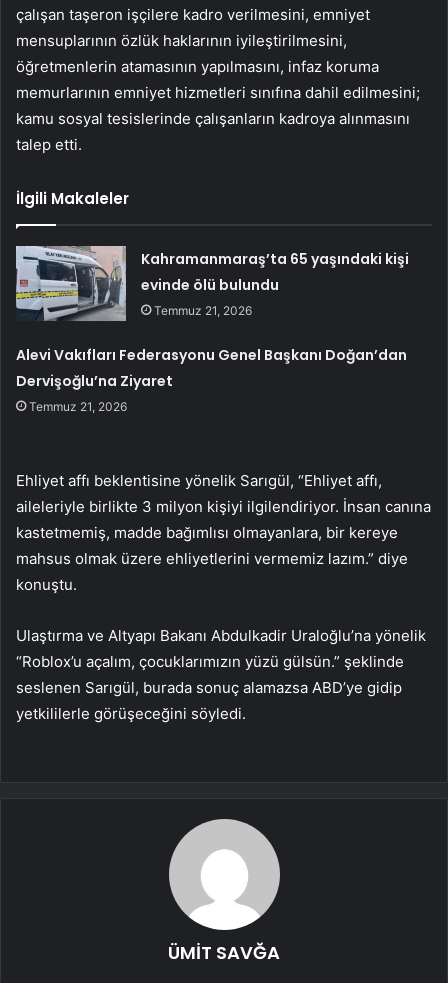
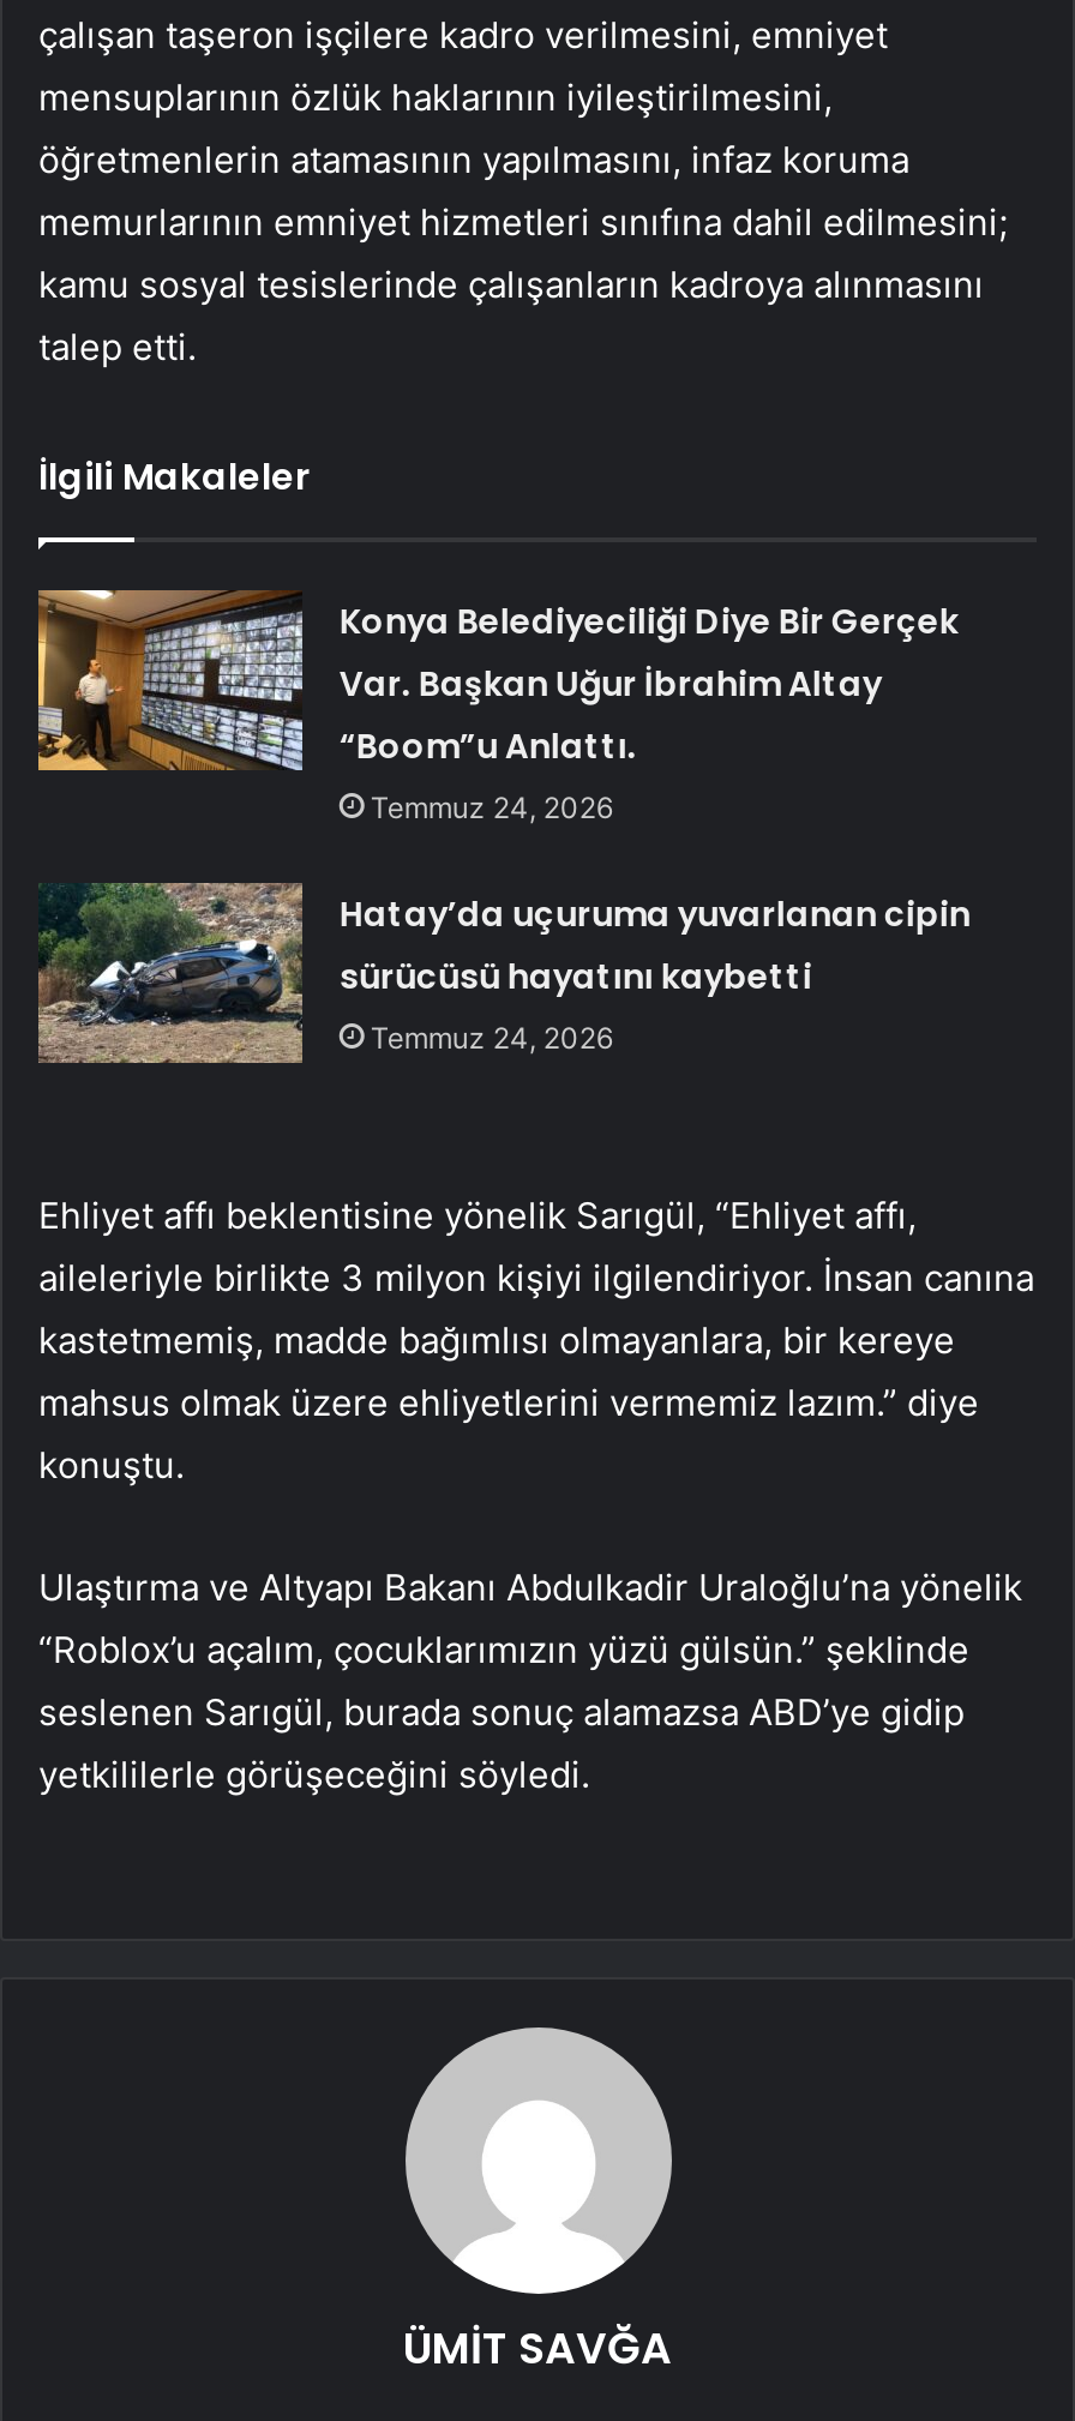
- [image]
- Kahramanmaraş’ta 65 yaşındaki kişi
- evinde ölü bulundu
- Temmuz 21, 2026
+ [image]
+ Konya Belediyeciliği Diye Bir Gerçek
+ Var. Başkan Uğur İbrahim Altay
+ “Boom”u Anlattı.
+ Temmuz 24, 2026

- Alevi Vakıfları Federasyonu Genel Başkanı Doğan’dan
- Dervişoğlu’na Ziyaret
- Temmuz 21, 2026
+ Hatay’da uçuruma yuvarlanan cipin
+ sürücüsü hayatını kaybetti
+ Temmuz 24, 2026
